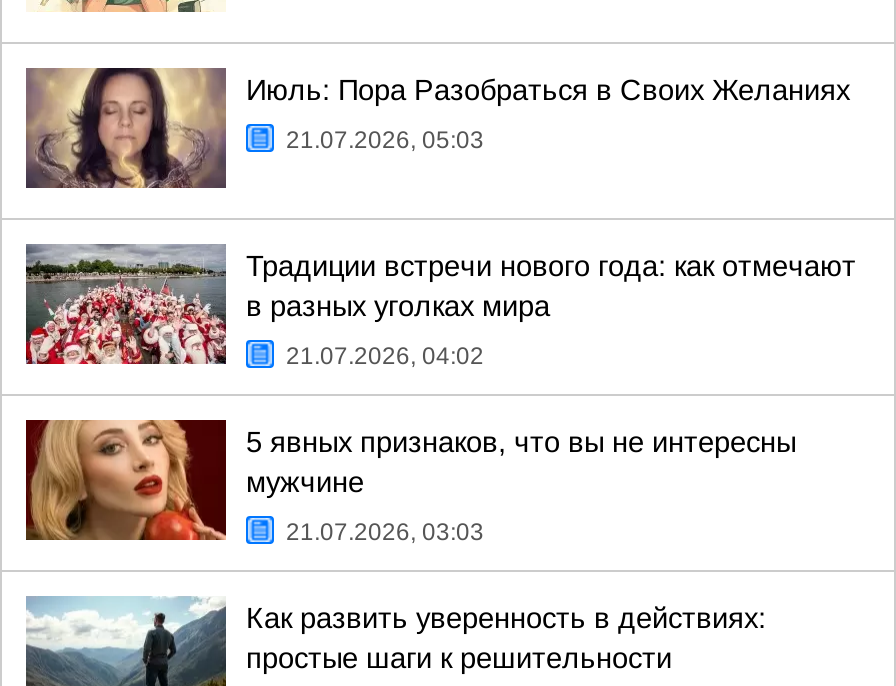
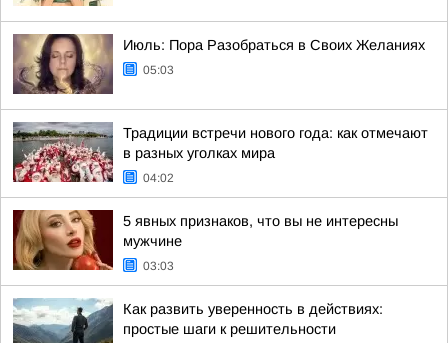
- 21.07.2026, 05:03
+ 05:03

- 21.07.2026, 04:02
+ 04:02

- 21.07.2026, 03:03
+ 03:03
